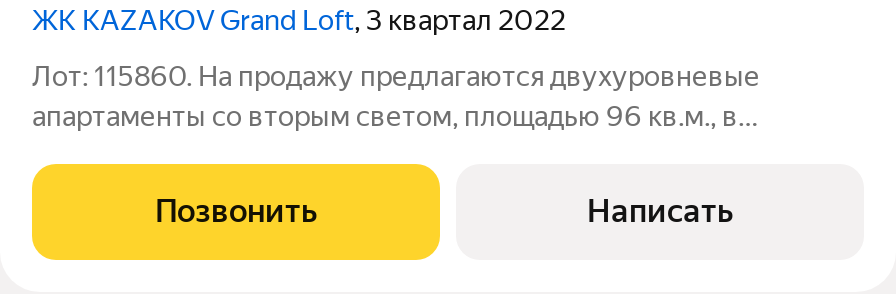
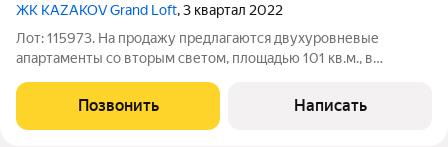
- Лот: 115860. На продажу предлагаются двухуровневые
+ Лот: 115973. На продажу предлагаются двухуровневые

- апартаменты со вторым светом, площадью 96 кв.м., в
+ апартаменты со вторым светом, площадью 101 кв.м., в
